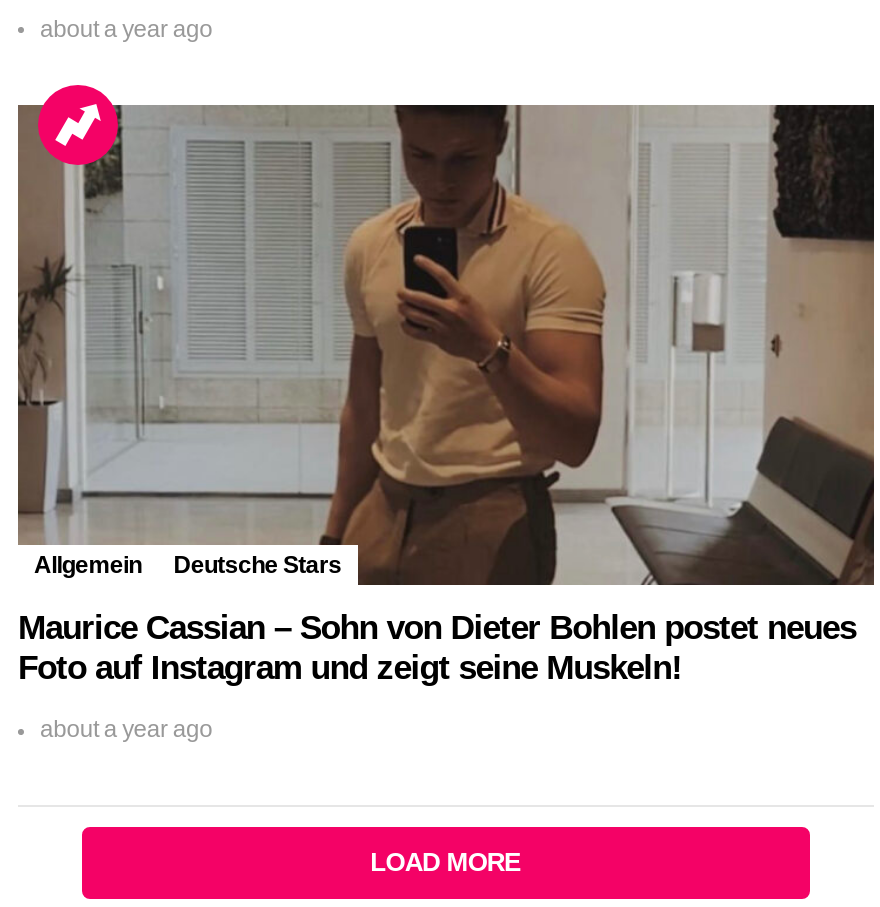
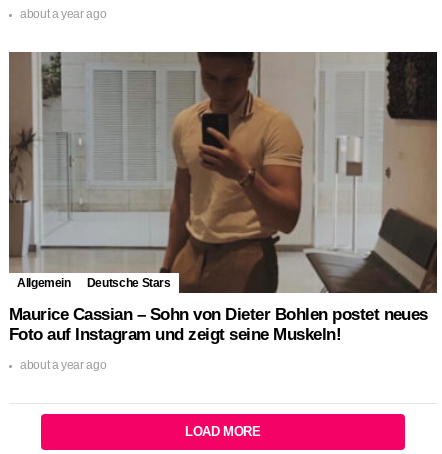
- [image]
+ [image]
